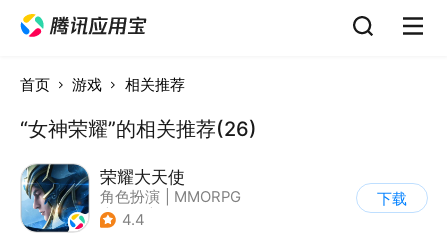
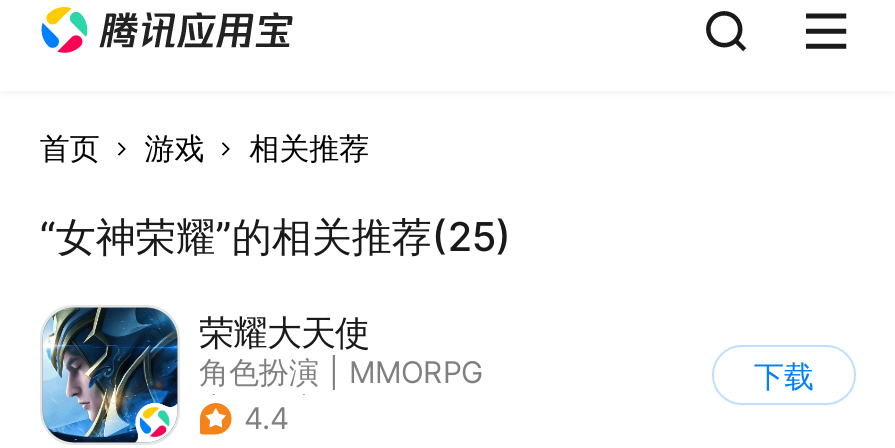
- “女神荣耀”的相关推荐(26)
+ “女神荣耀”的相关推荐(25)
